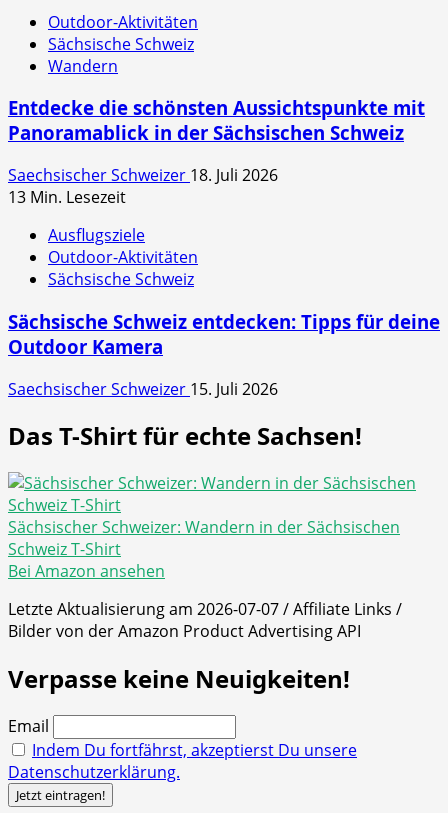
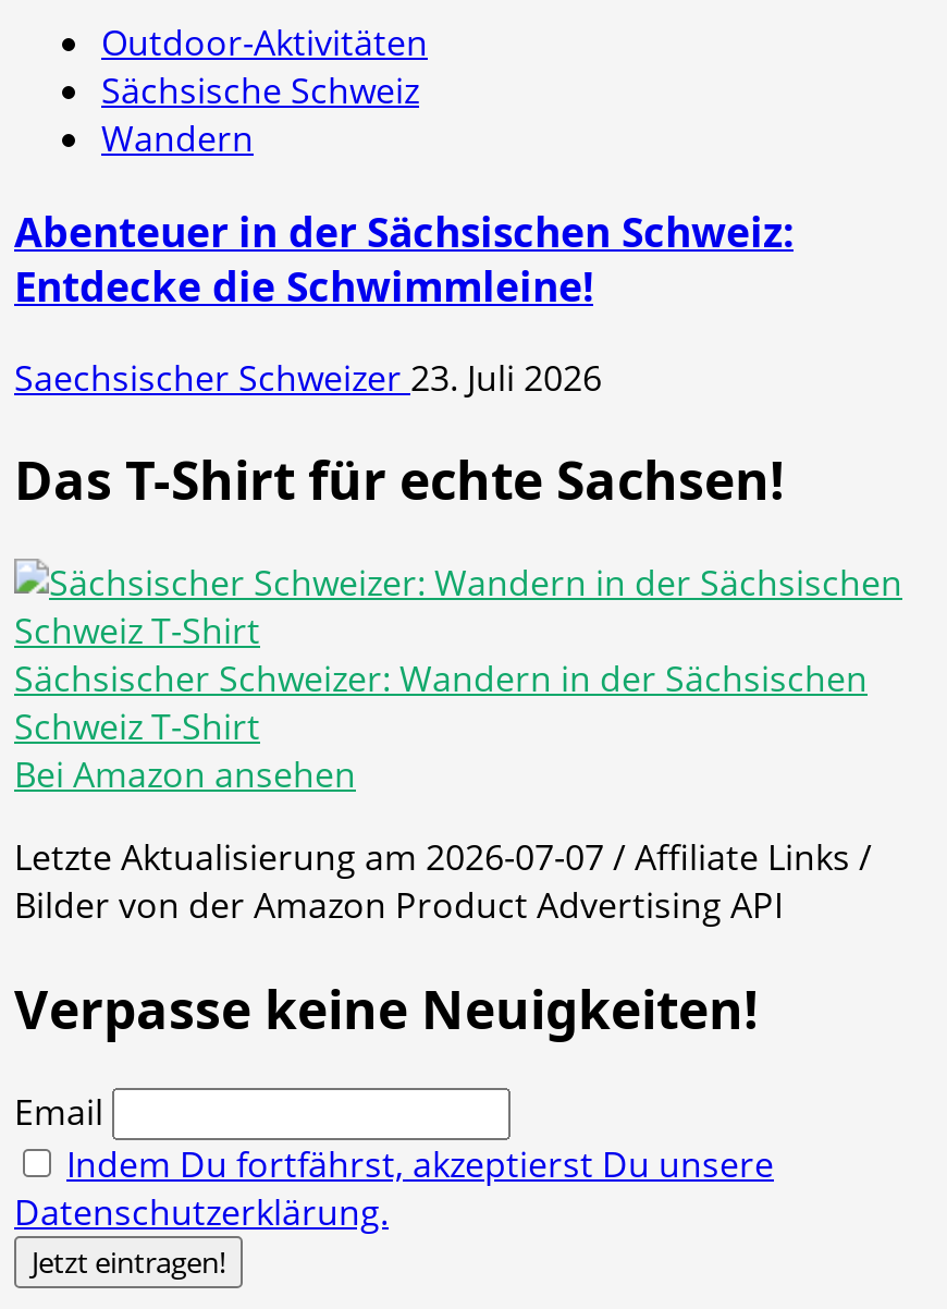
- Entdecke die schönsten Aussichtspunkte mit
- Panoramablick in der Sächsischen Schweiz
- Saechsischer Schweizer 18. Juli 2026
- 13 Min. Lesezeit
- Ausflugsziele
- Outdoor-Aktivitäten
- Sächsische Schweiz
- Sächsische Schweiz entdecken: Tipps für deine
- Outdoor Kamera
- Saechsischer Schweizer 15. Juli 2026
+ Abenteuer in der Sächsischen Schweiz:
+ Entdecke die Schwimmleine!
+ Saechsischer Schweizer 23. Juli 2026
